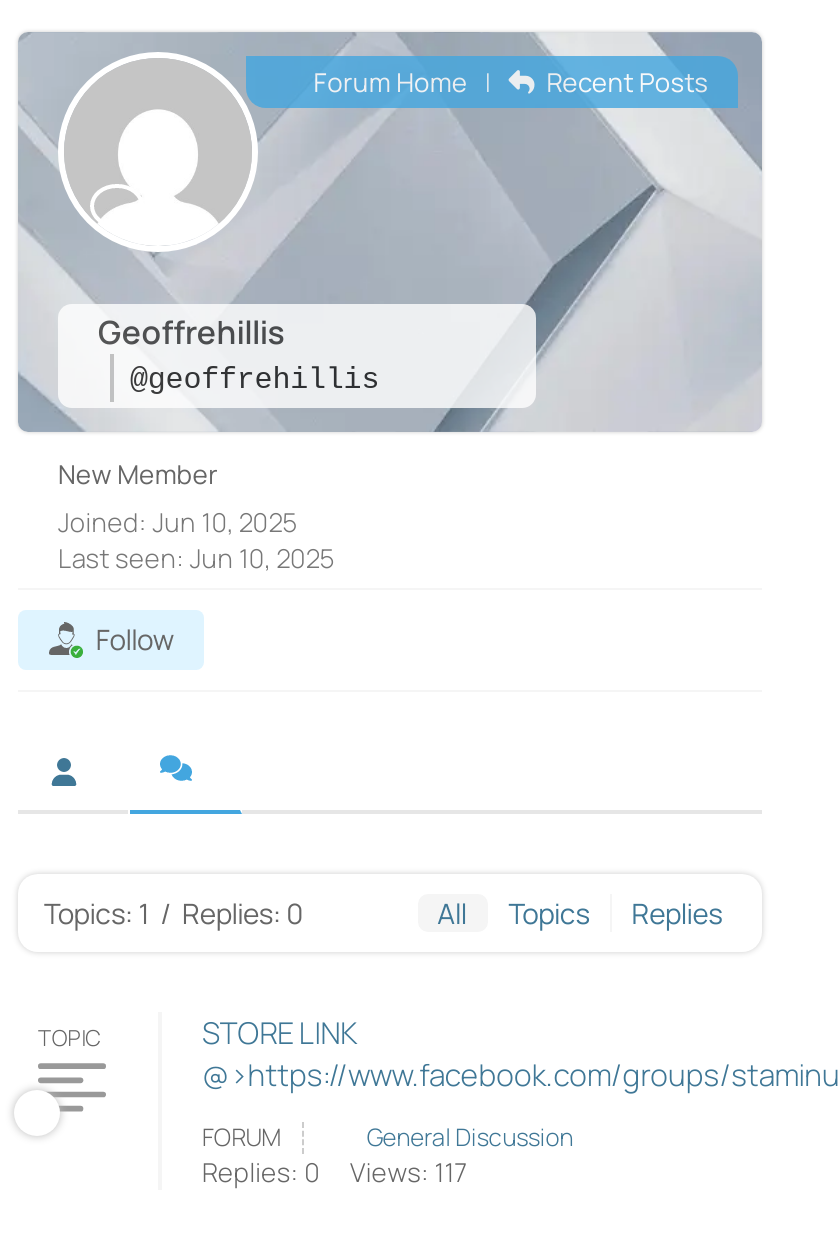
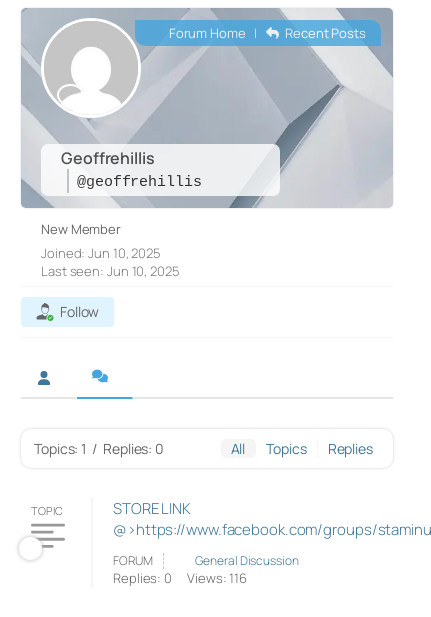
- Replies: 0 Views: 117
+ Replies: 0 Views: 116
